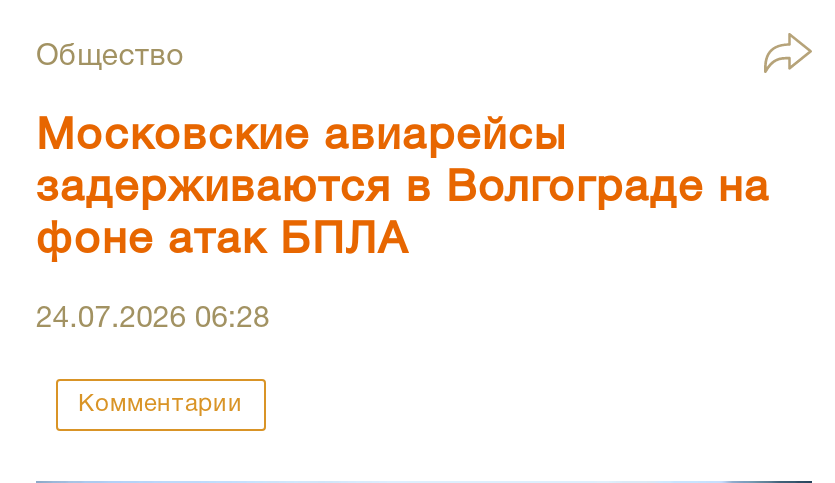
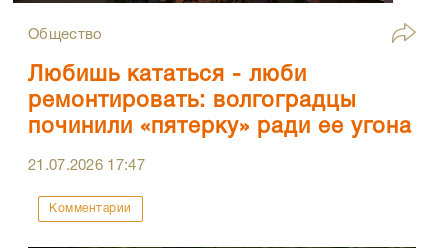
- Московские авиарейсы
- задерживаются в Волгограде на
- фоне атак БПЛА
+ Любишь кататься - люби
+ ремонтировать: волгоградцы
+ починили «пятерку» ради ее угона

- 24.07.2026 06:28
+ 21.07.2026 17:47
